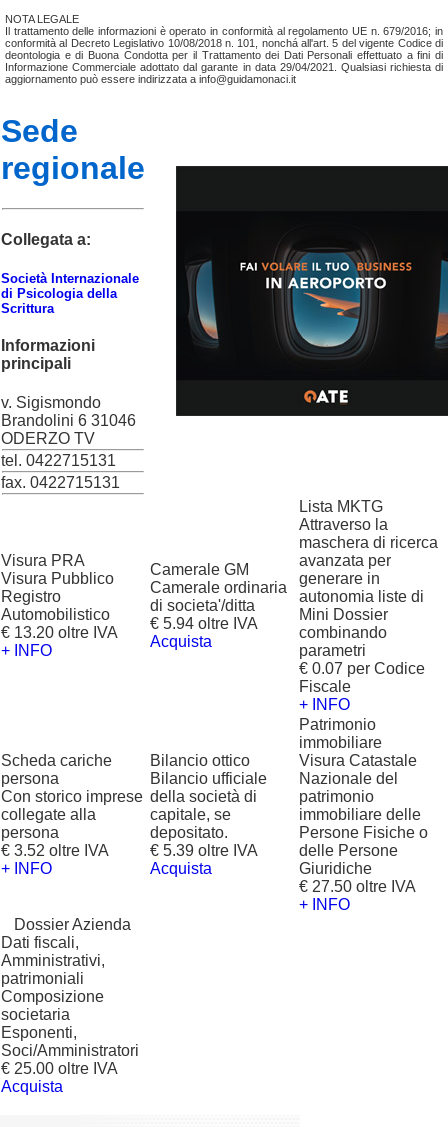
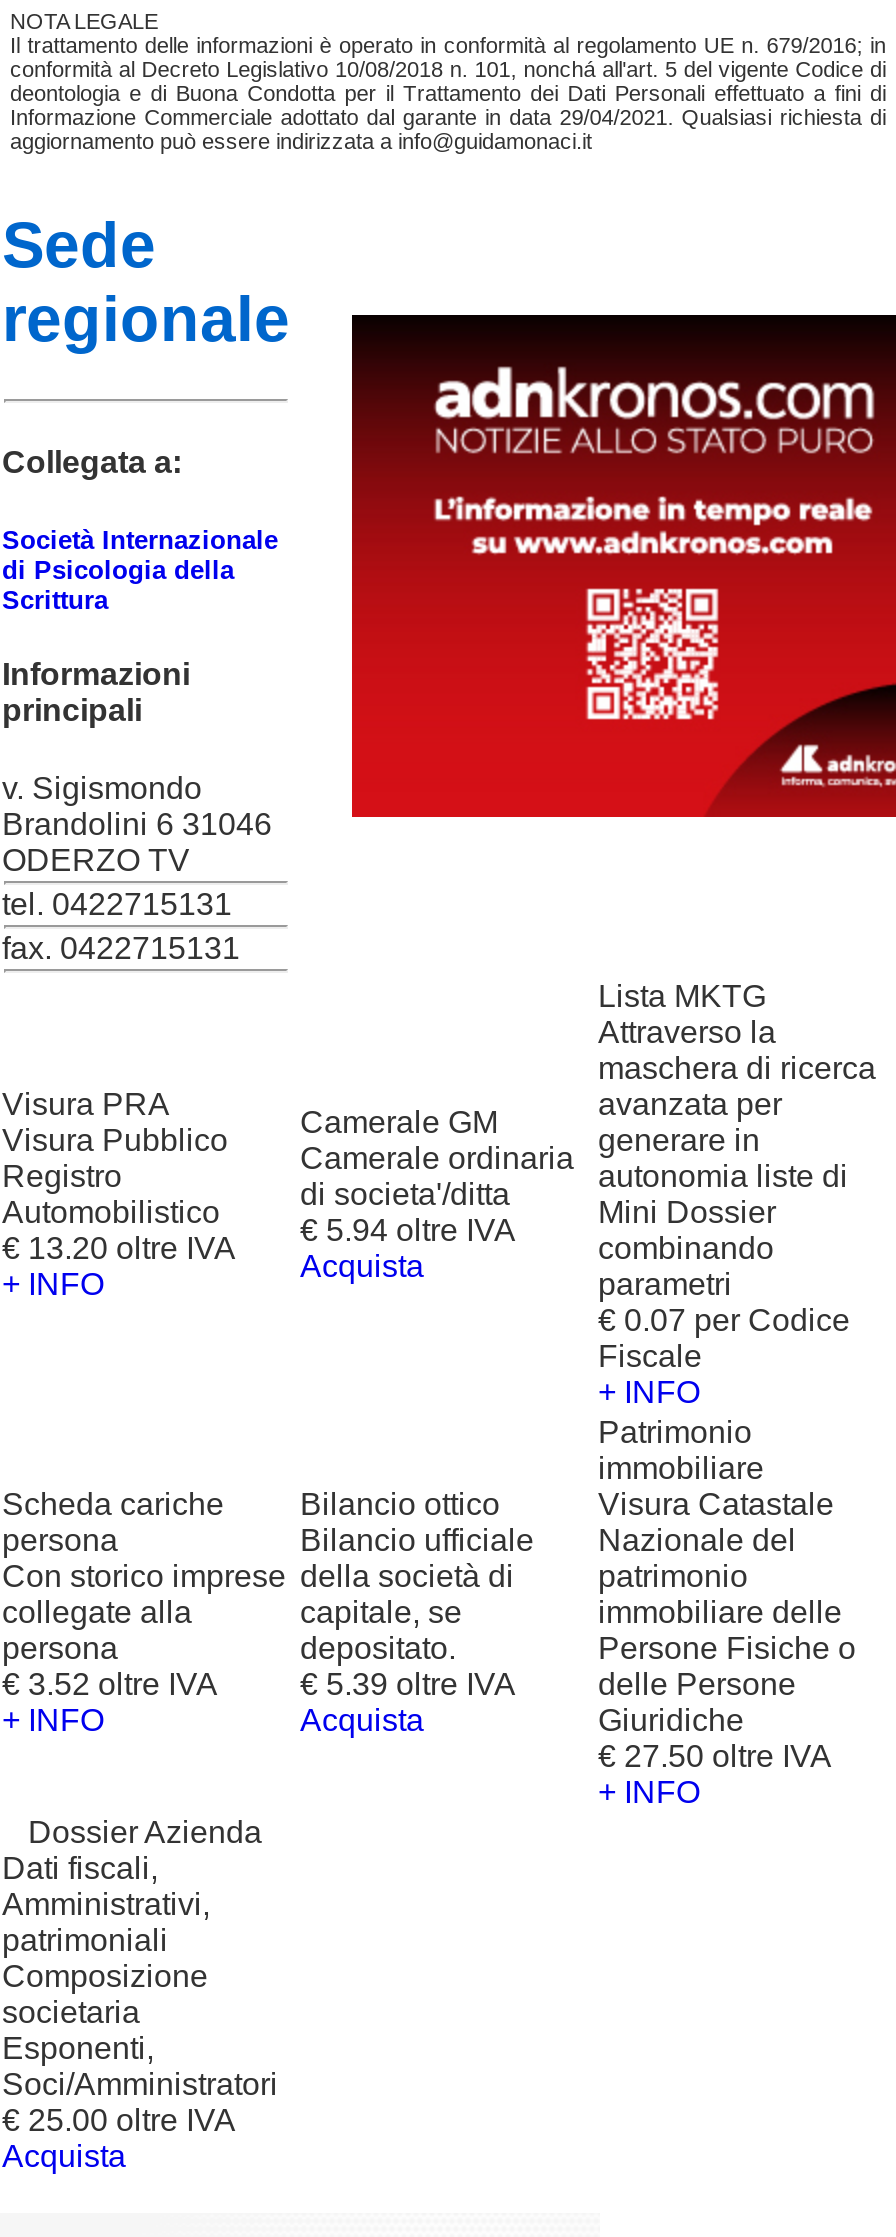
- [image]
+ [image]
